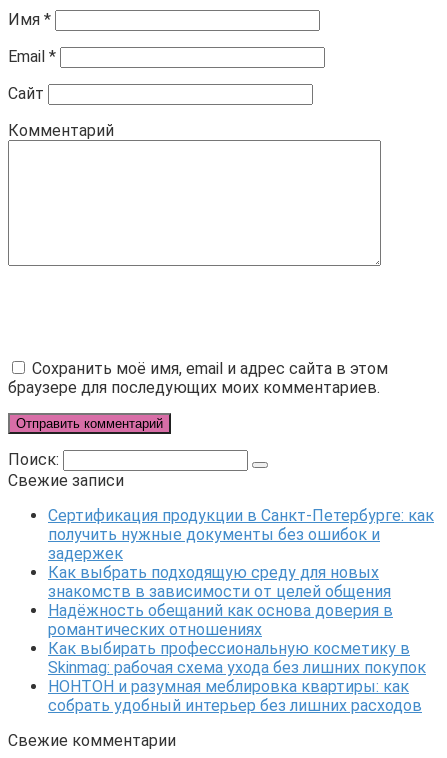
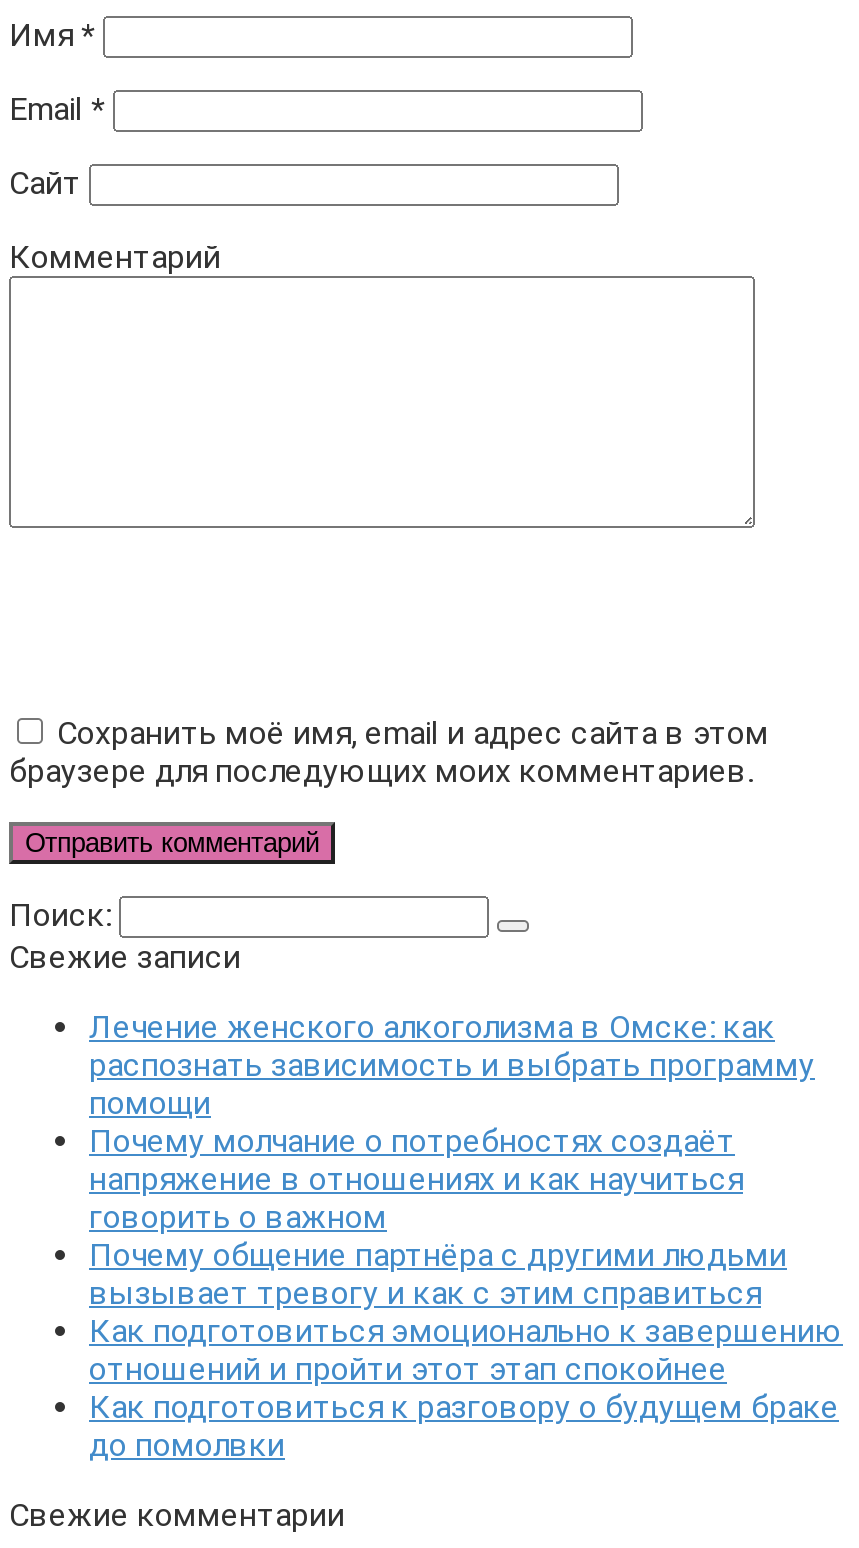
- Сертификация продукции в Санкт-Петербурге: как
- получить нужные документы без ошибок и
- задержек
- Как выбрать подходящую среду для новых
- знакомств в зависимости от целей общения
- Надёжность обещаний как основа доверия в
- романтических отношениях
- Как выбирать профессиональную косметику в
- Skinmag: рабочая схема ухода без лишних покупок
- НОНТОН и разумная меблировка квартиры: как
- собрать удобный интерьер без лишних расходов
+ Лечение женского алкоголизма в Омске: как
+ распознать зависимость и выбрать программу
+ помощи
+ Почему молчание о потребностях создаёт
+ напряжение в отношениях и как научиться
+ говорить о важном
+ Почему общение партнёра с другими людьми
+ вызывает тревогу и как с этим справиться
+ Как подготовиться эмоционально к завершению
+ отношений и пройти этот этап спокойнее
+ Как подготовиться к разговору о будущем браке
+ до помолвки
